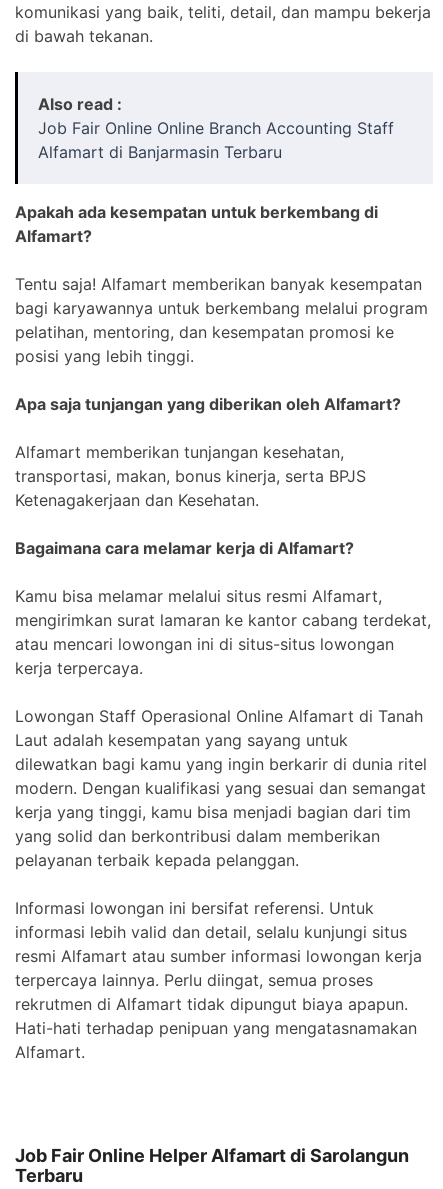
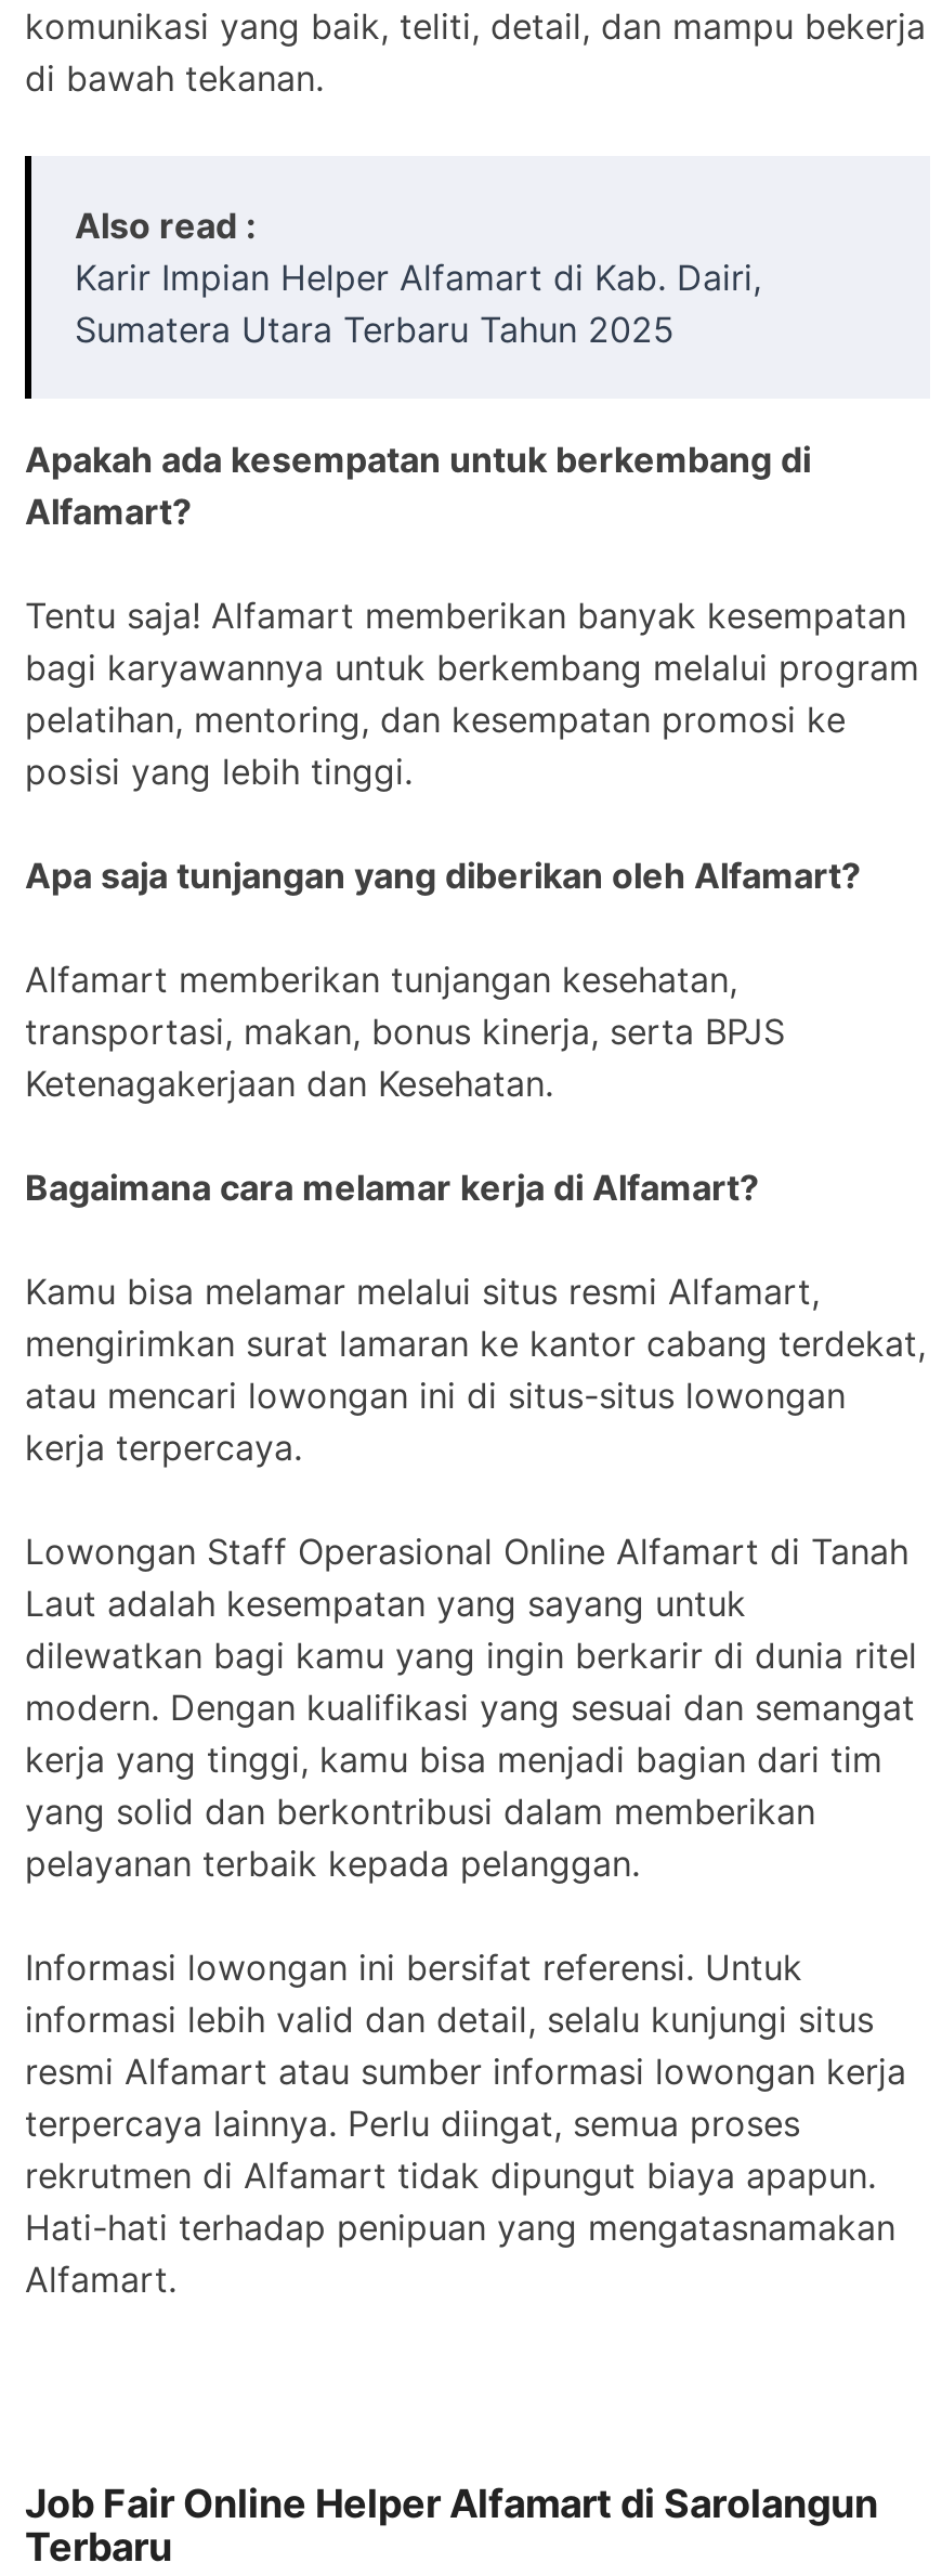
- Job Fair Online Online Branch Accounting Staff
- Alfamart di Banjarmasin Terbaru
+ Karir Impian Helper Alfamart di Kab. Dairi,
+ Sumatera Utara Terbaru Tahun 2025
